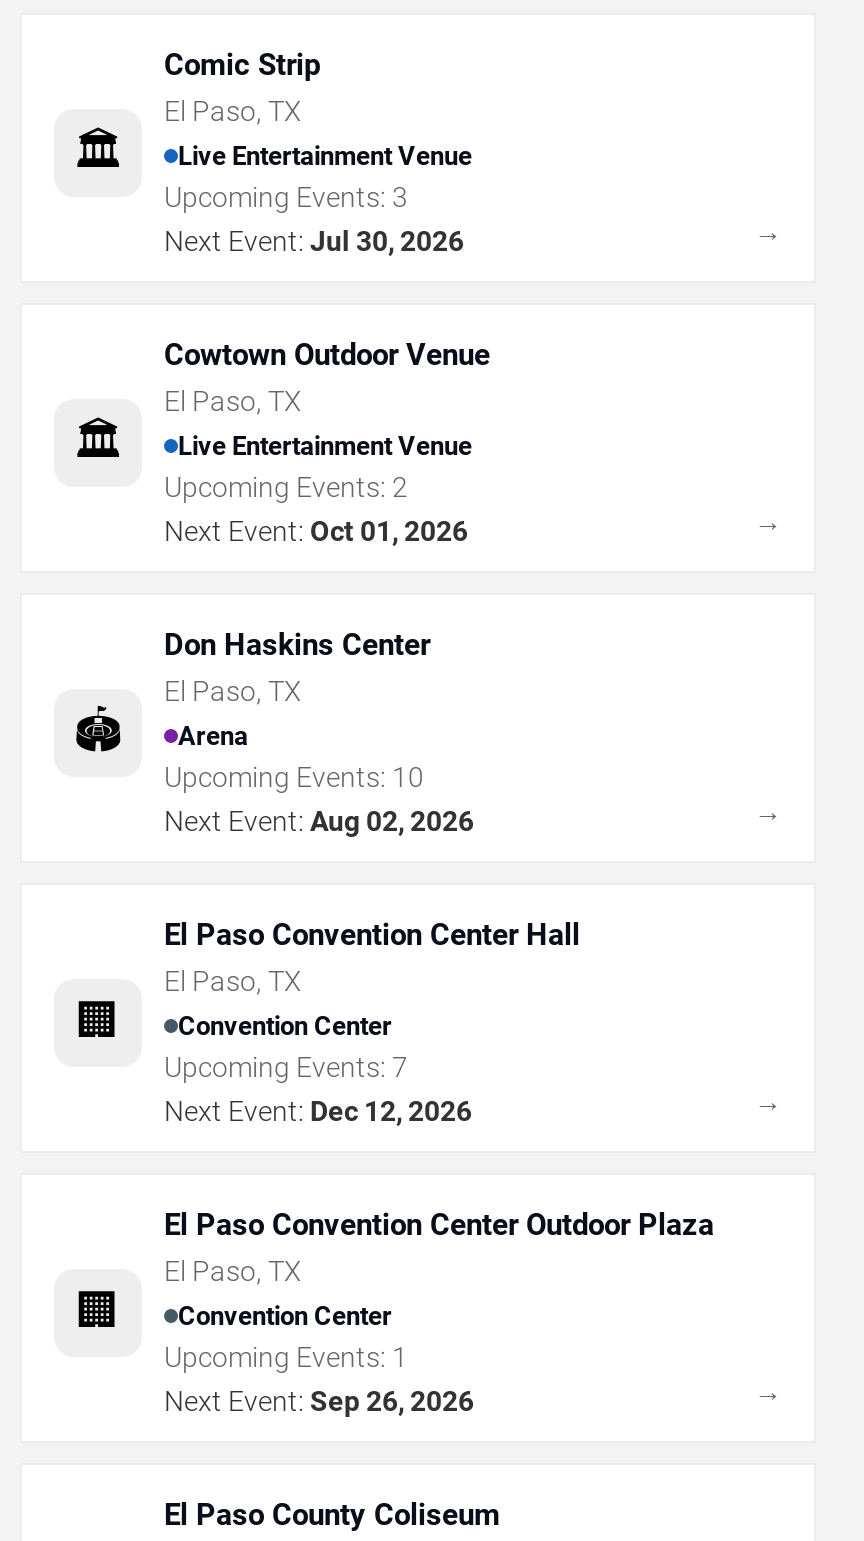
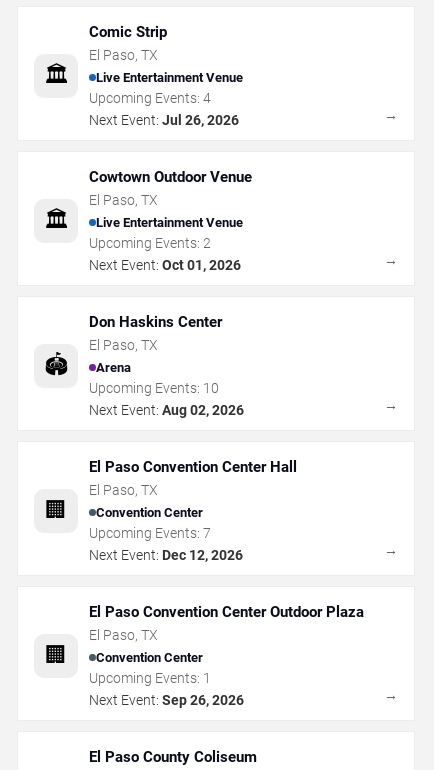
- Upcoming Events: 3
+ Upcoming Events: 4

- Next Event: Jul 30, 2026
+ Next Event: Jul 26, 2026
